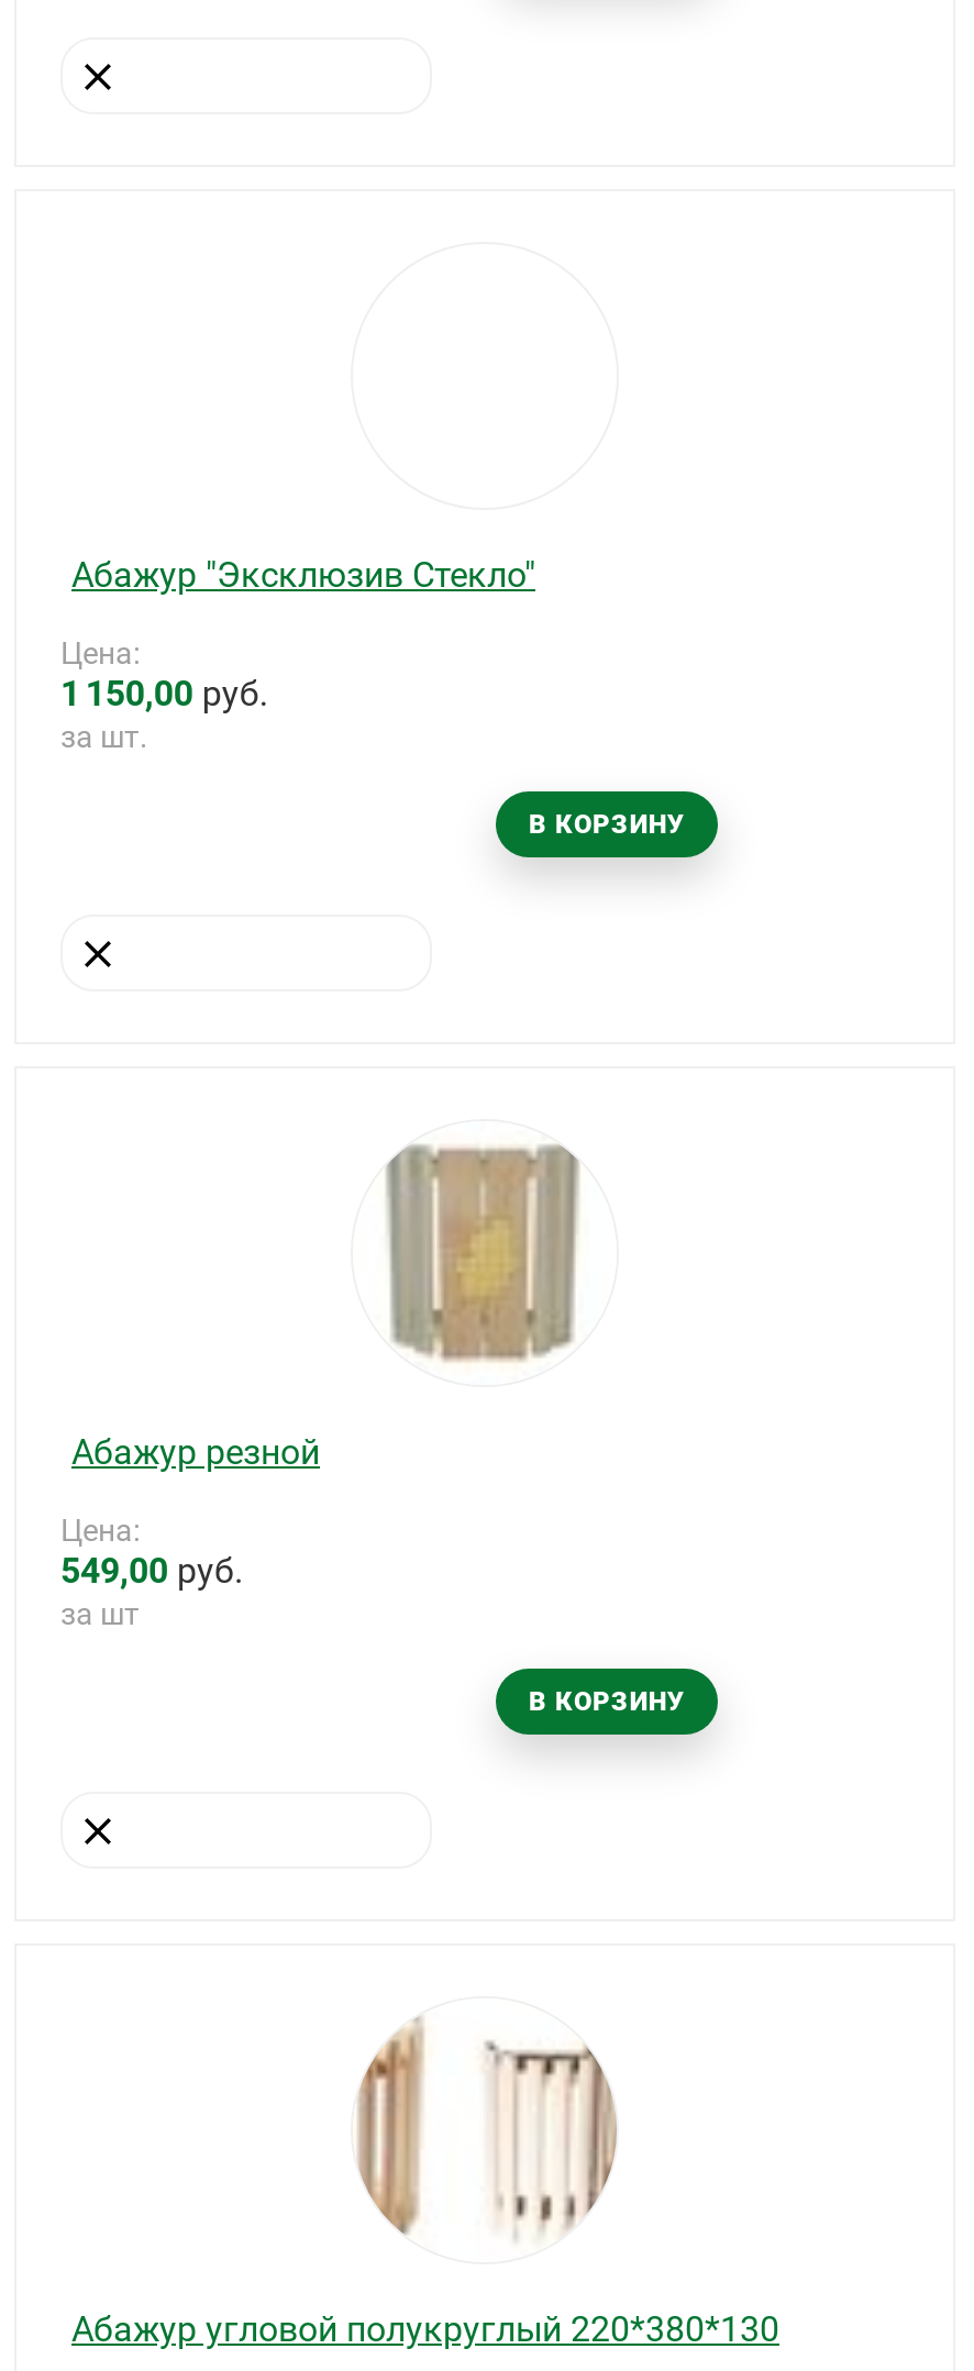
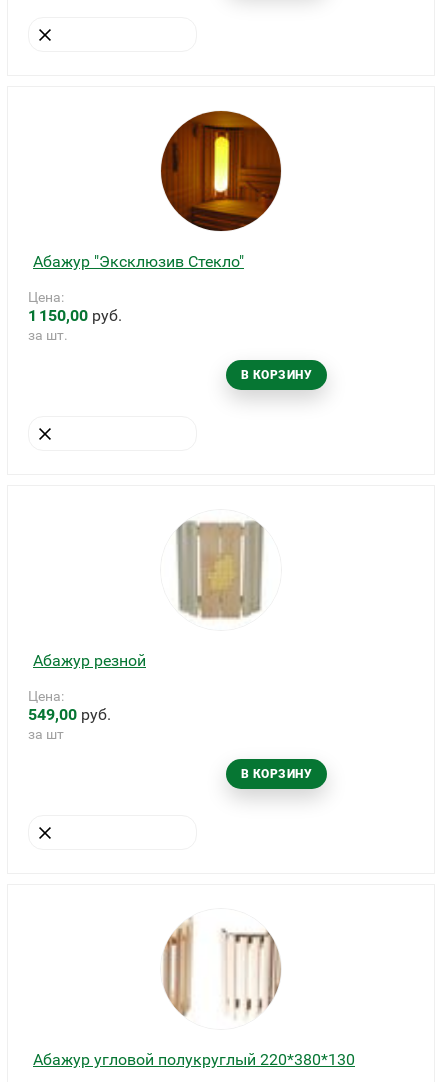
+ [image]
